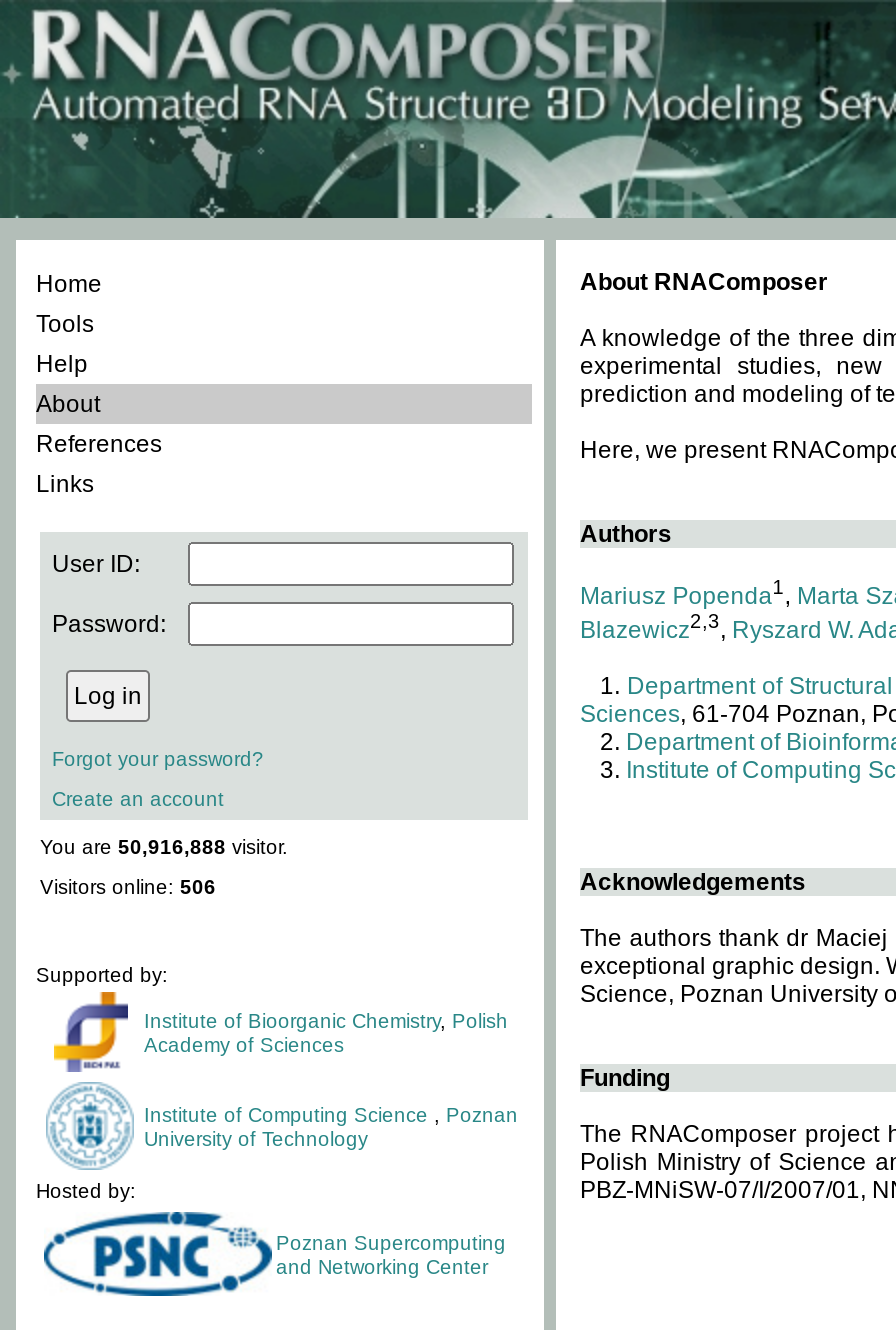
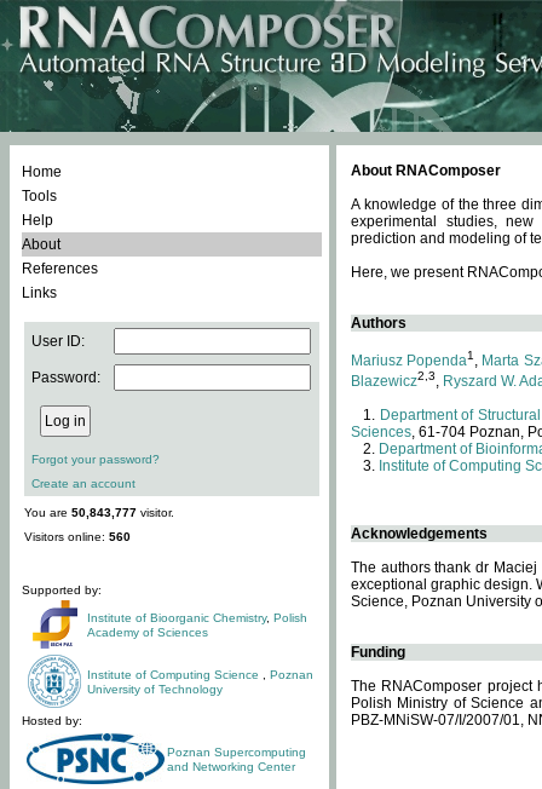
- You are 50,916,888 visitor.
+ You are 50,843,777 visitor.

- Visitors online: 506
+ Visitors online: 560
